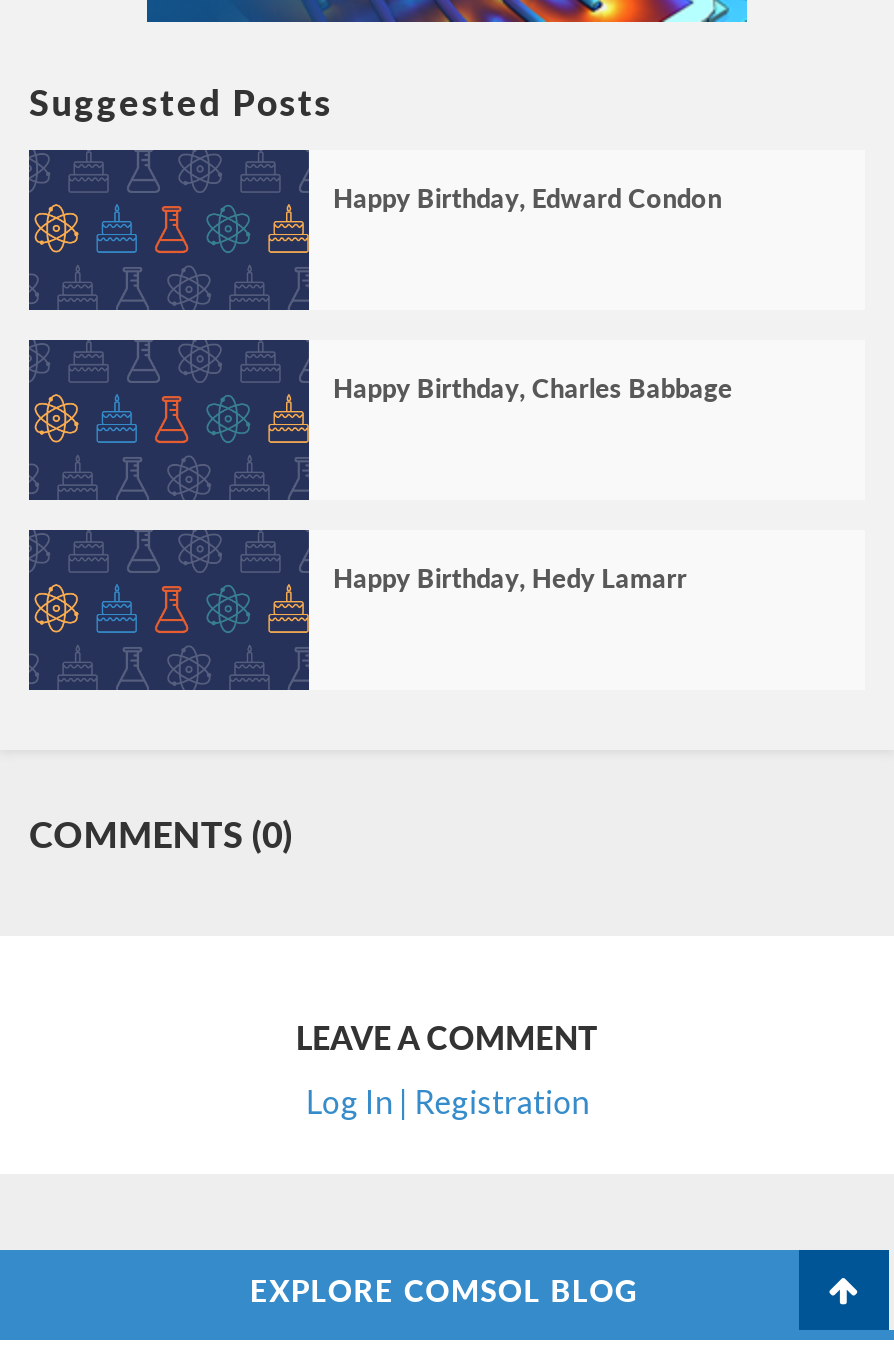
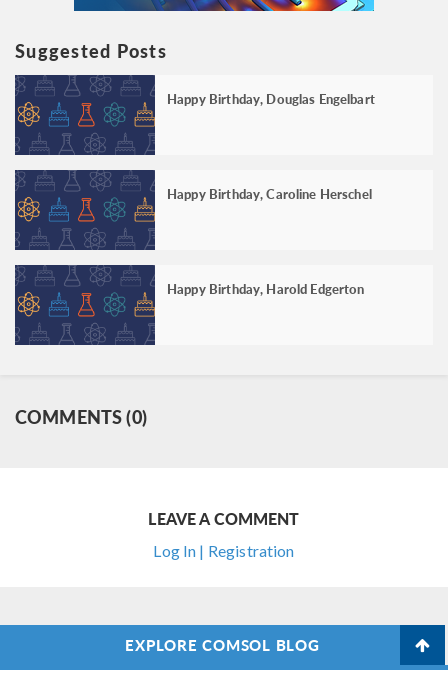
- Happy Birthday, Edward Condon
+ Happy Birthday, Douglas Engelbart

- Happy Birthday, Charles Babbage
+ Happy Birthday, Caroline Herschel

- Happy Birthday, Hedy Lamarr
+ Happy Birthday, Harold Edgerton
